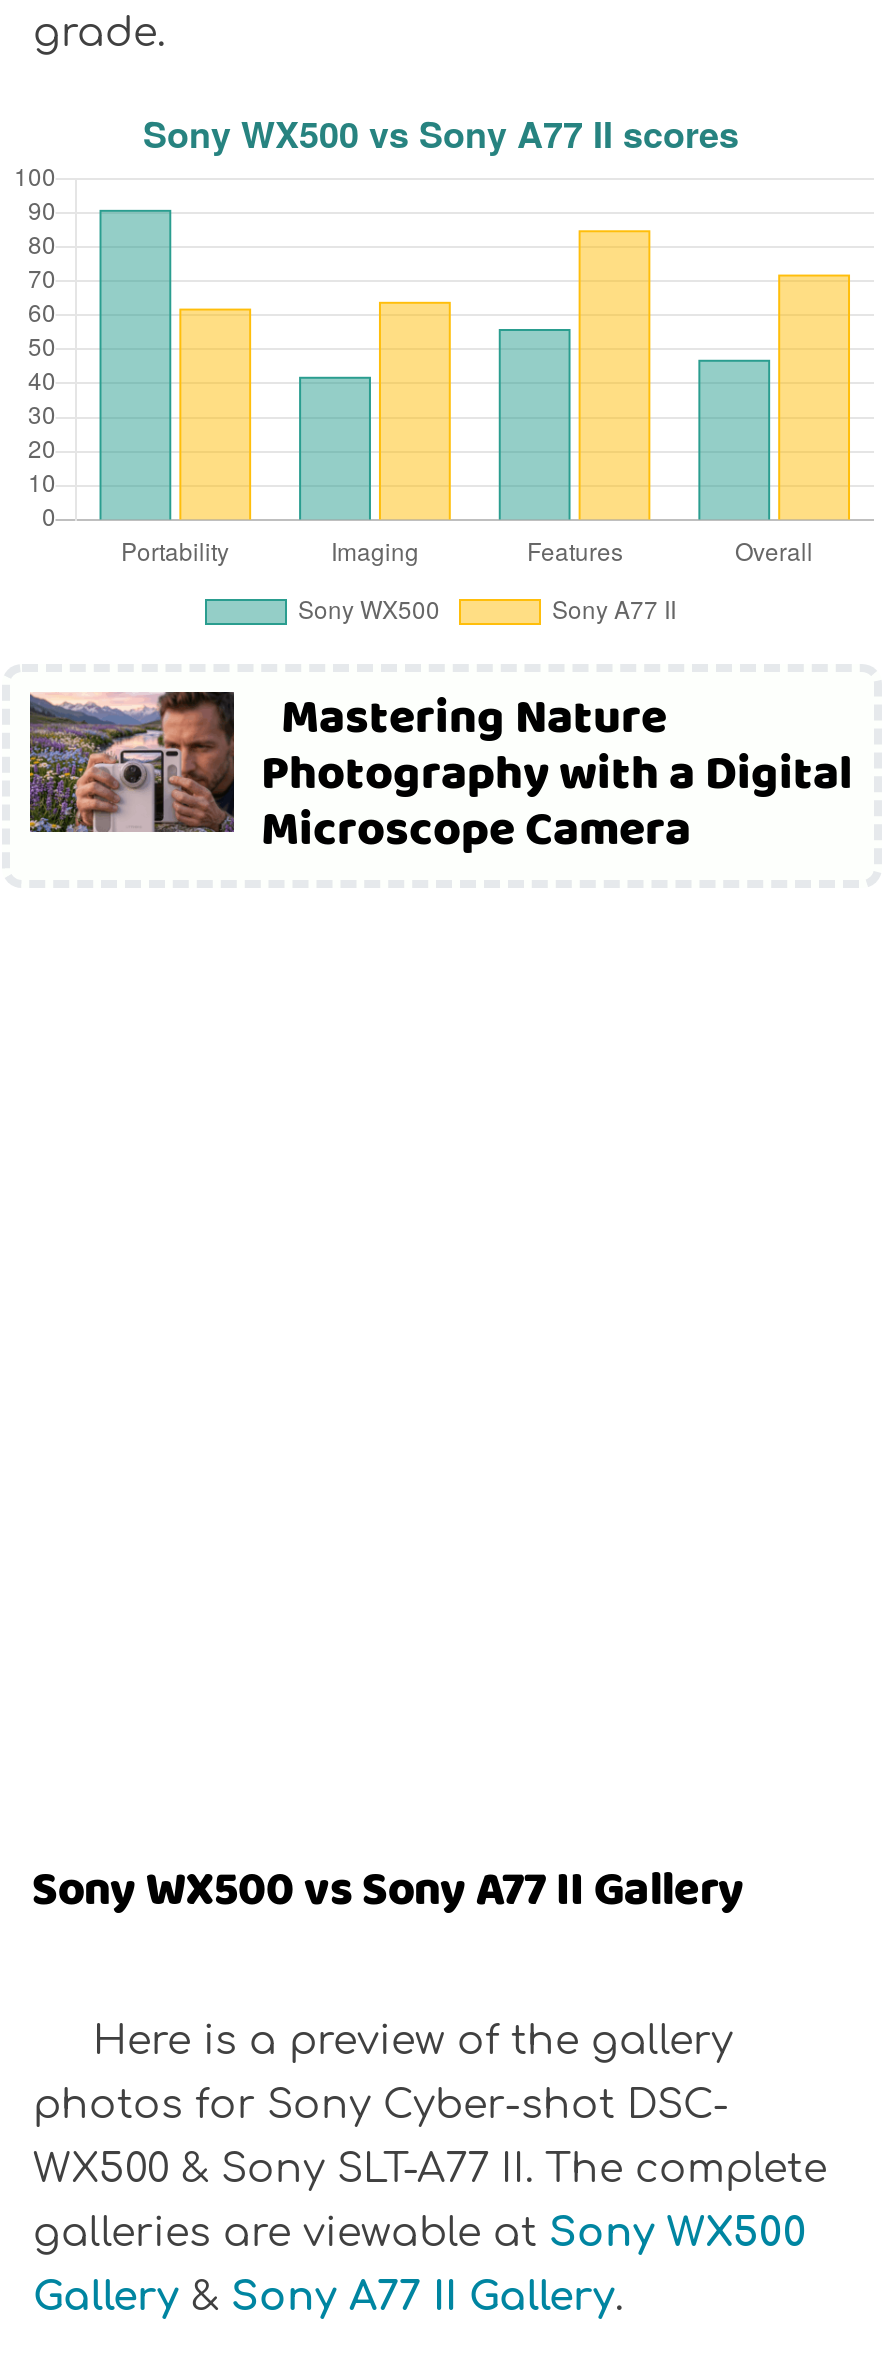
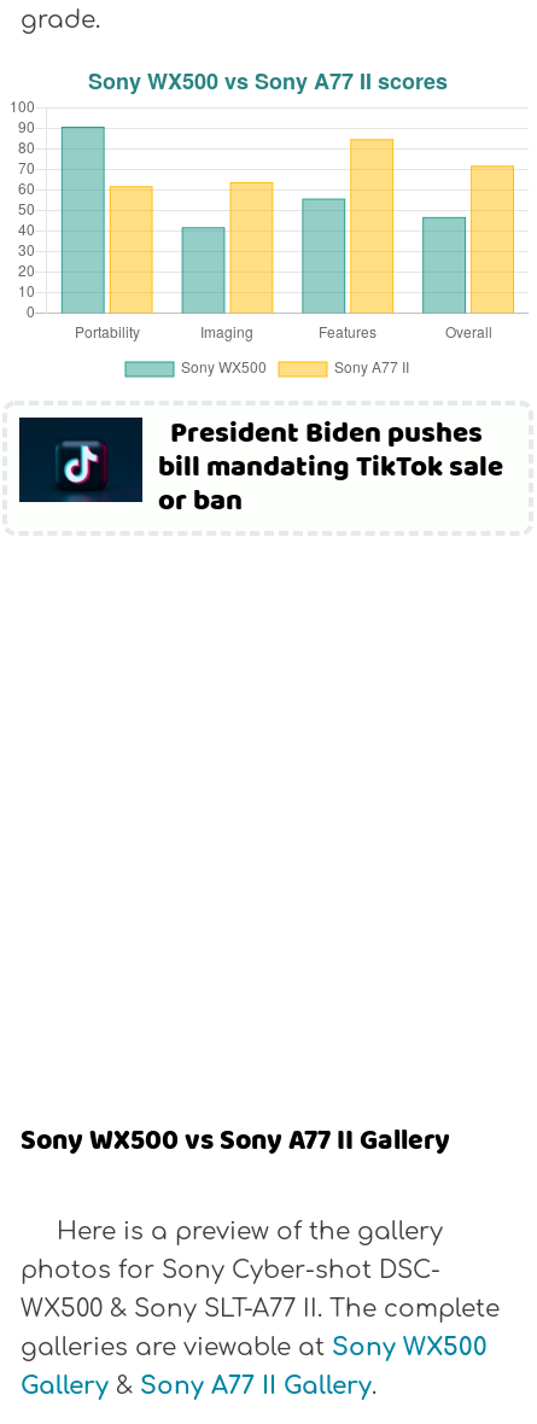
- [image]
- Mastering Nature
- Photography with a Digital
- Microscope Camera
+ [image]
+ President Biden pushes
+ bill mandating TikTok sale
+ or ban
